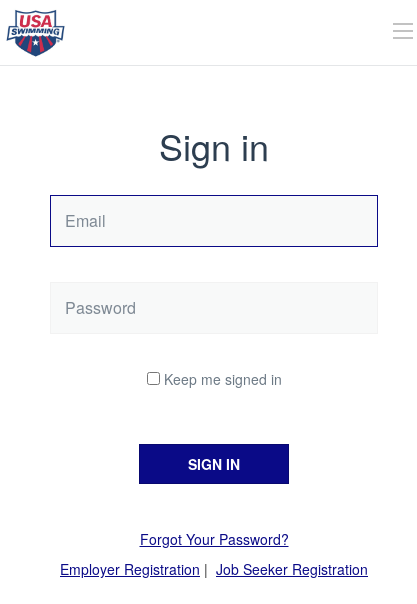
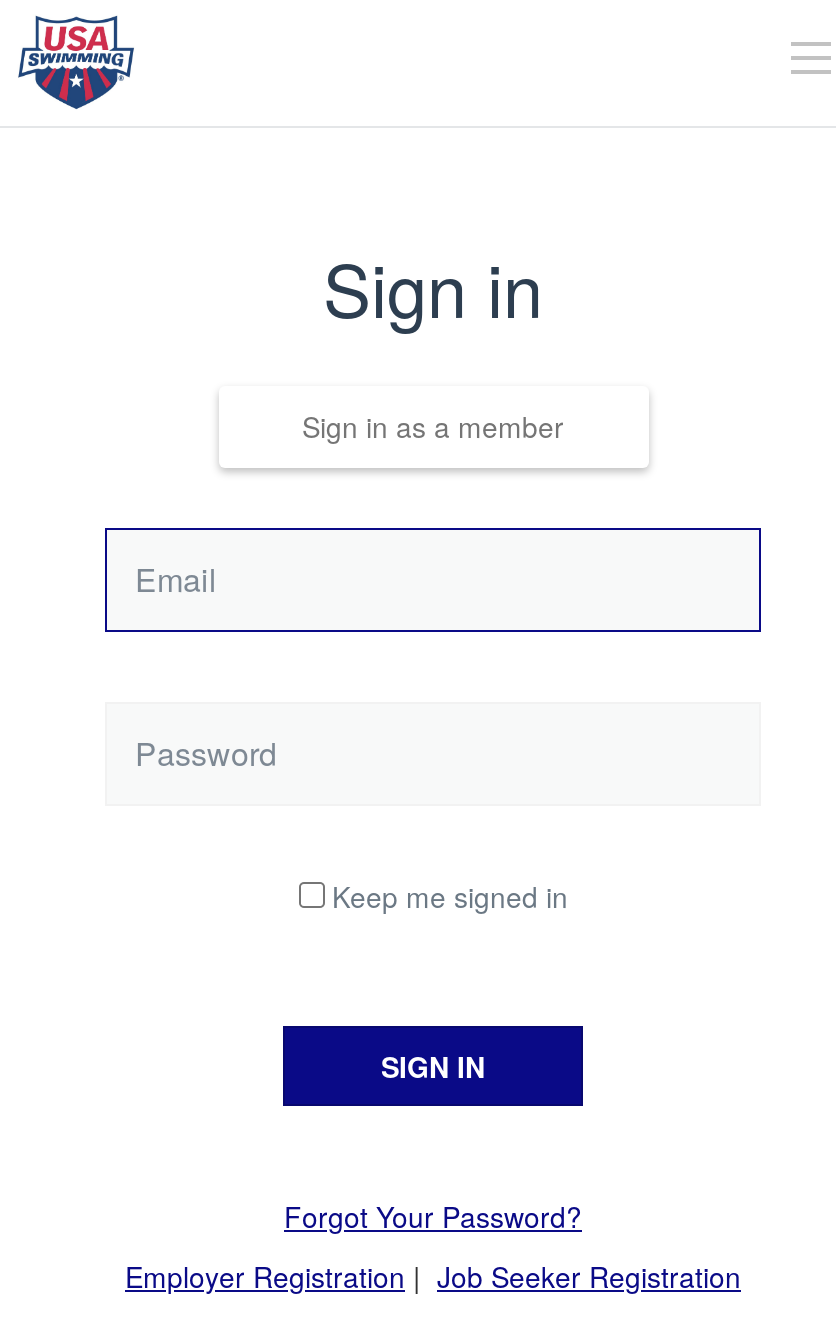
+ Sign in as a member
